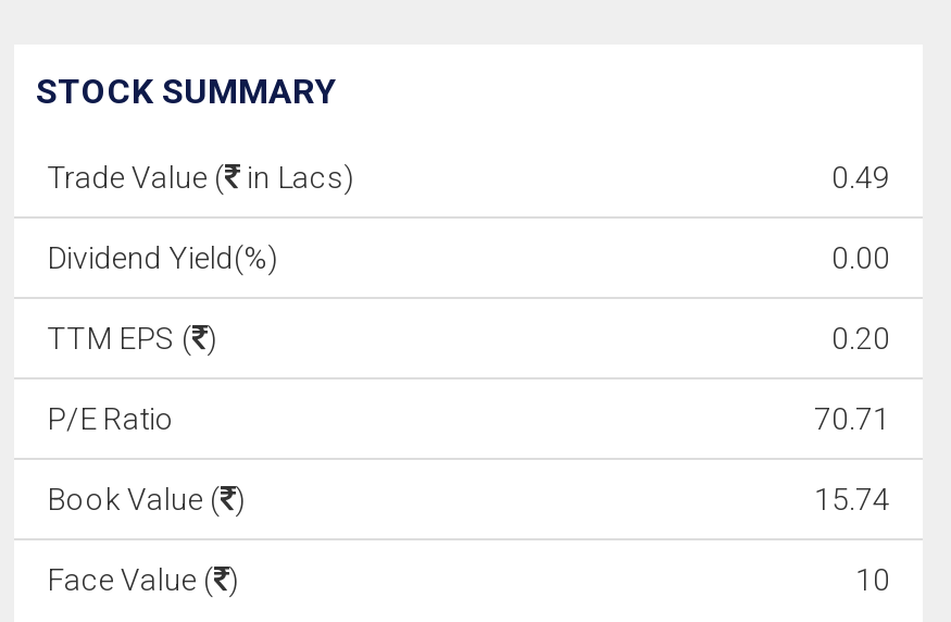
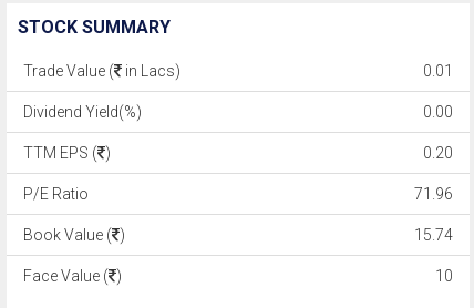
- 0.49
+ 0.01

- 70.71
+ 71.96
